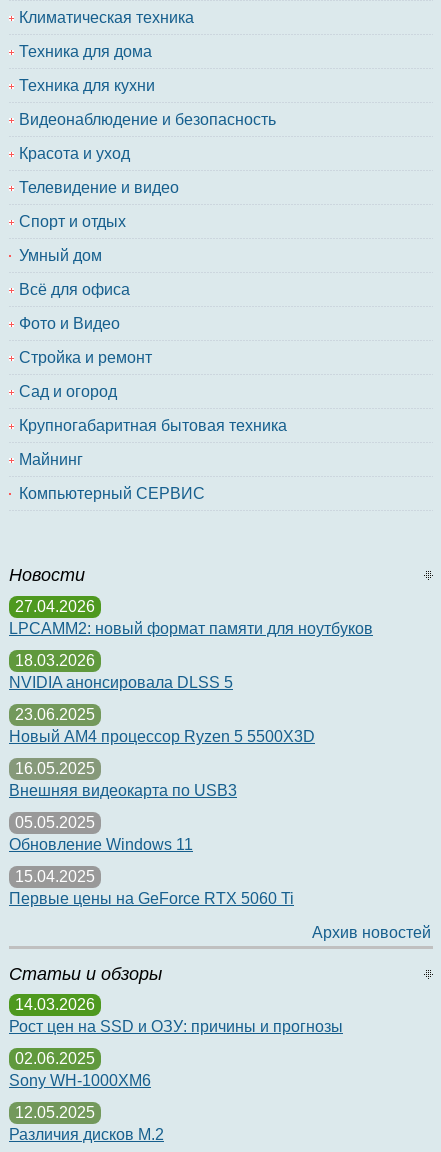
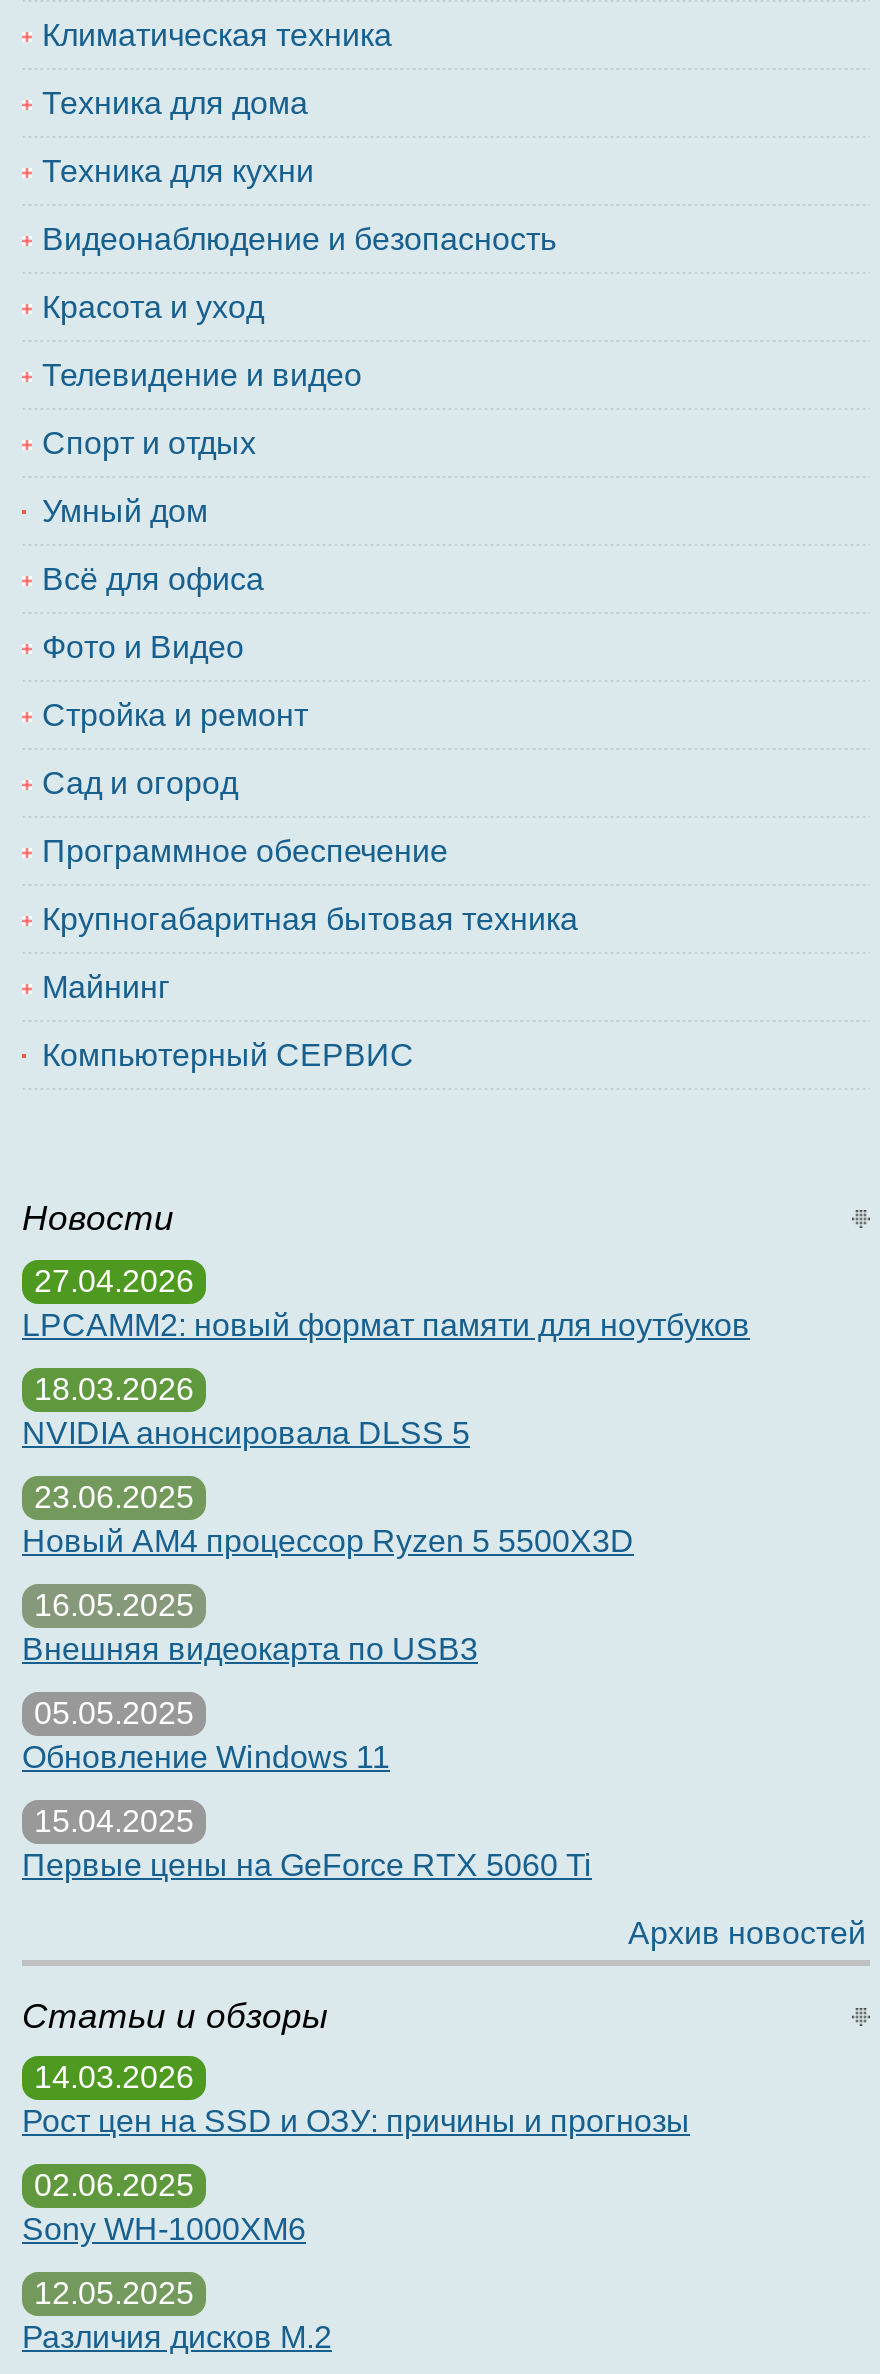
+ Программное обеспечение
